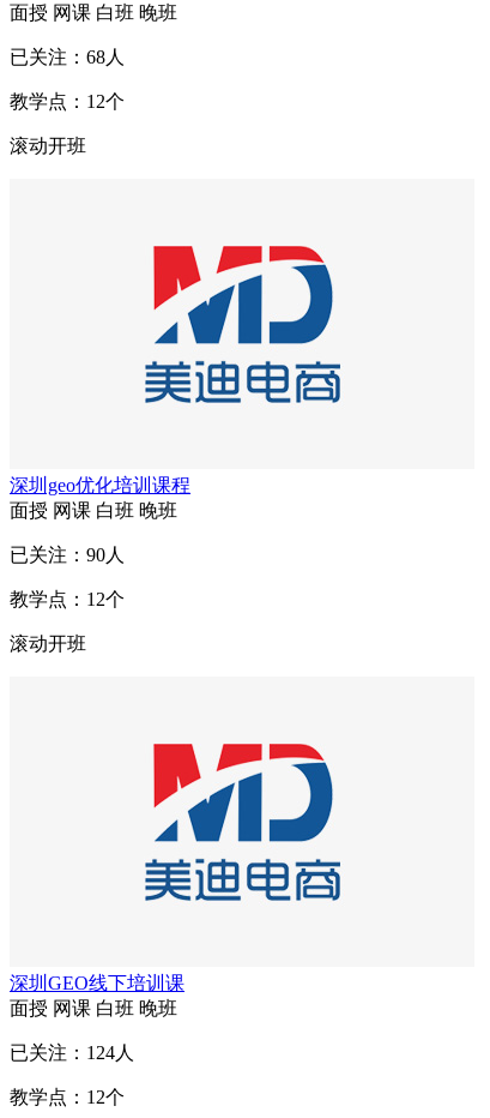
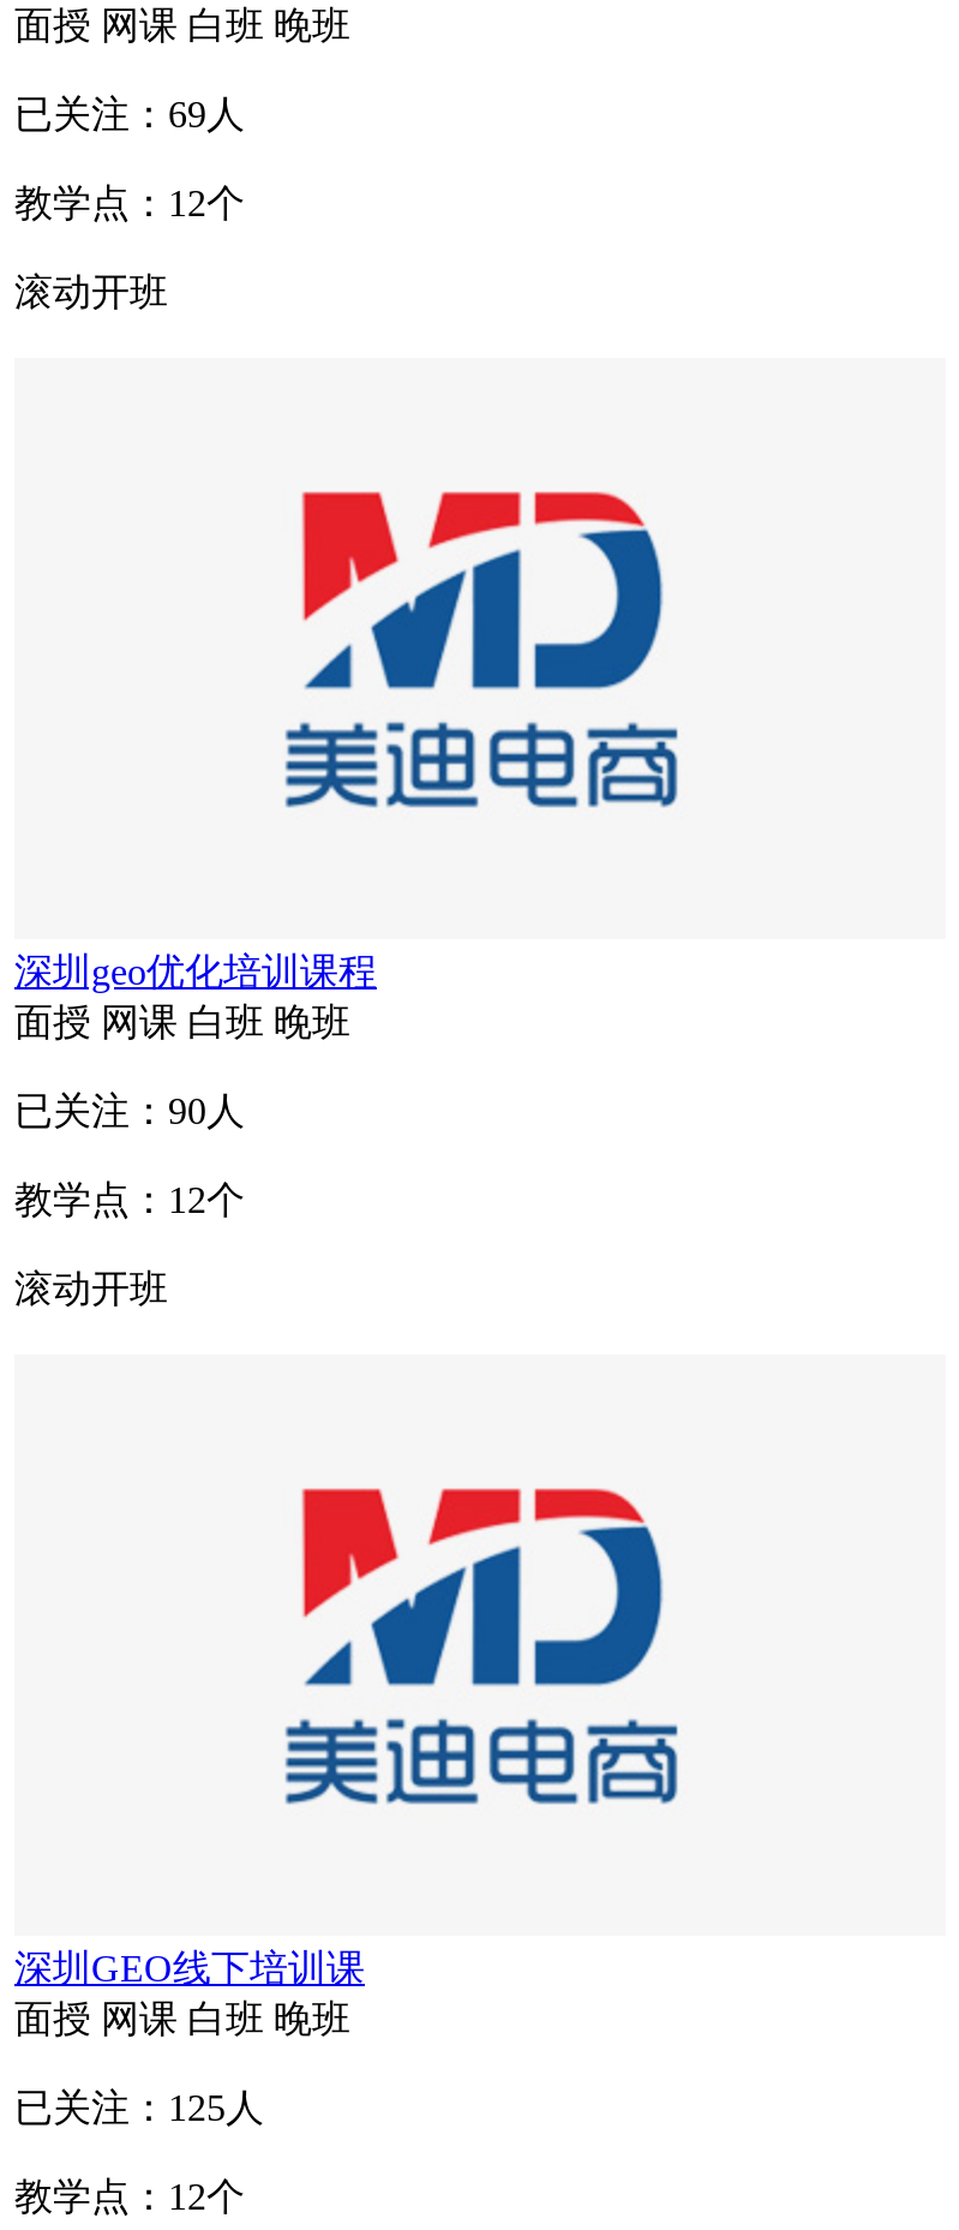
- 已关注：68人
+ 已关注：69人

- 已关注：124人
+ 已关注：125人
